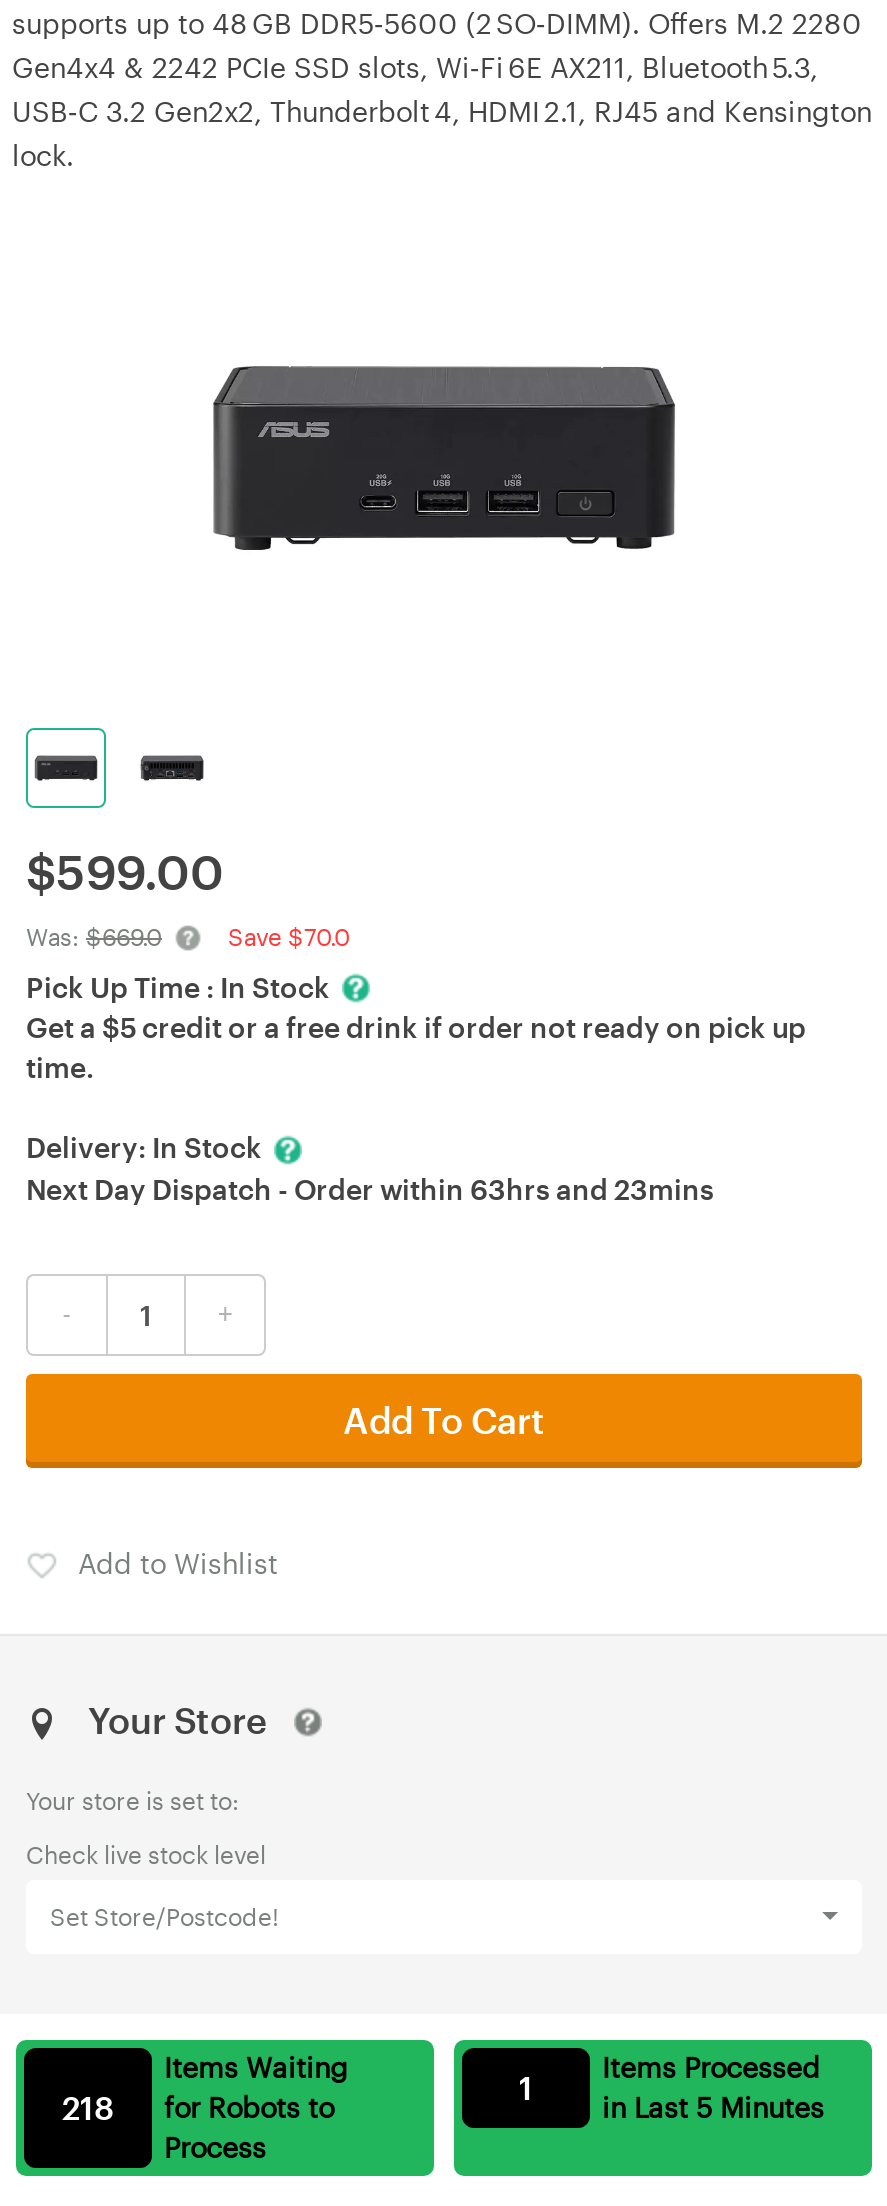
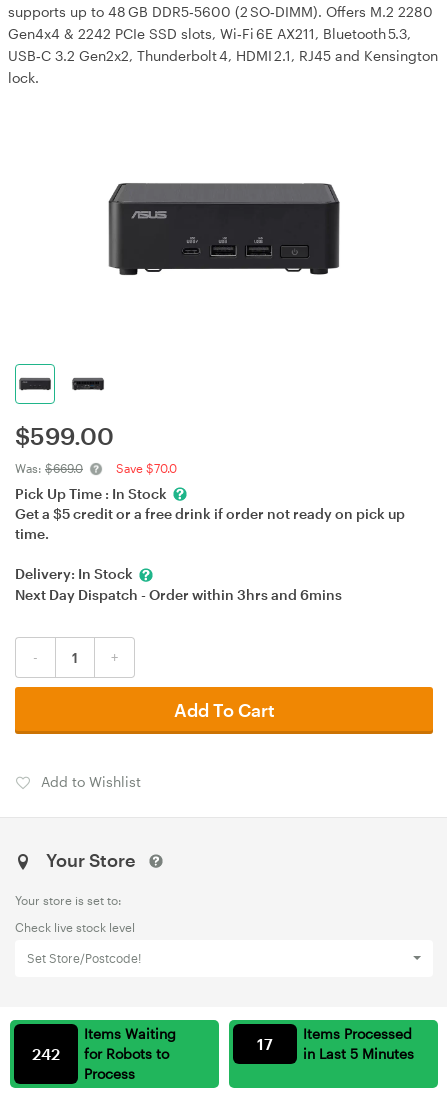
- Next Day Dispatch - Order within 63hrs and 23mins
+ Next Day Dispatch - Order within 3hrs and 6mins

- 1
+ 17

- 218 for Robots to
+ 242 for Robots to
